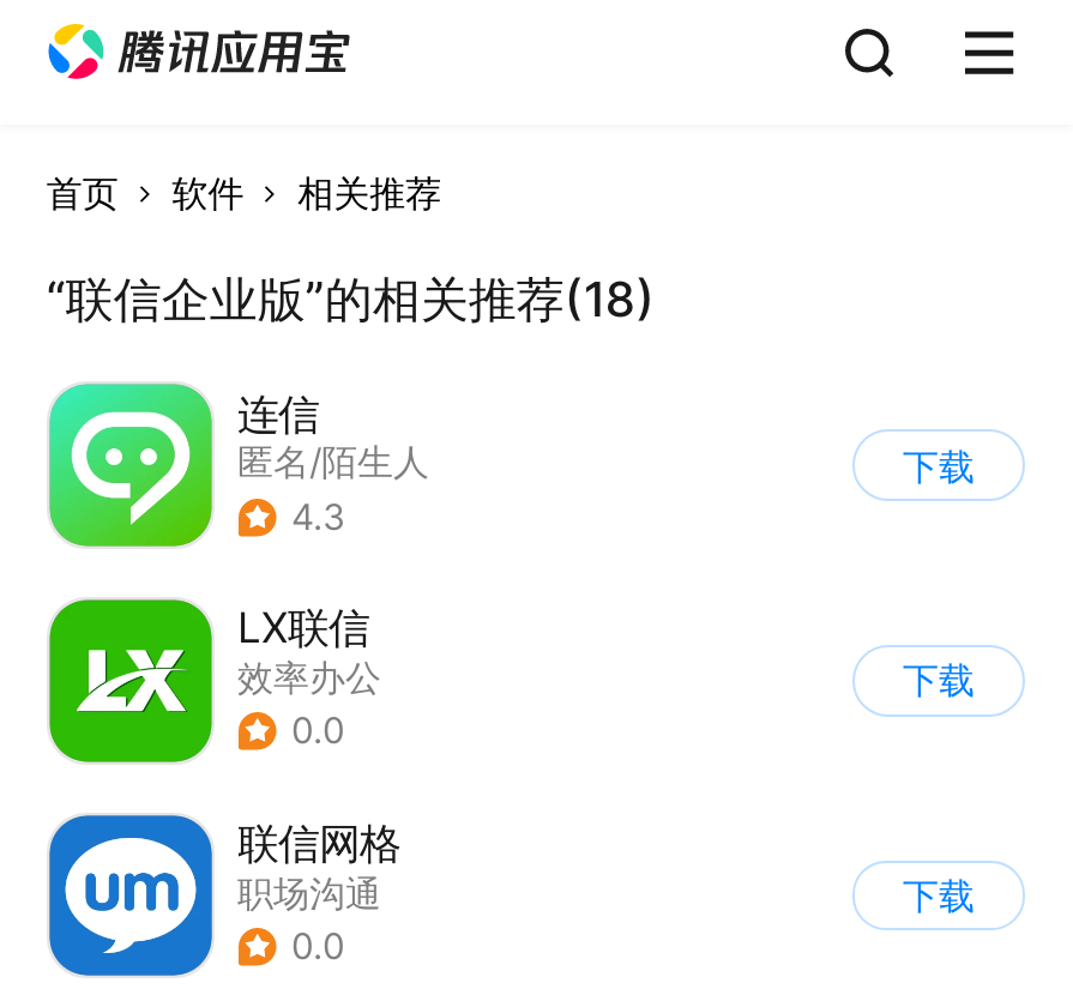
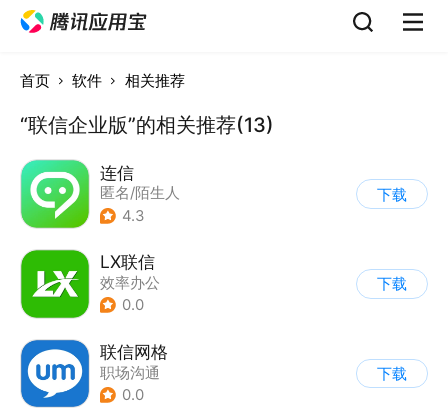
- “联信企业版”的相关推荐(18)
+ “联信企业版”的相关推荐(13)
